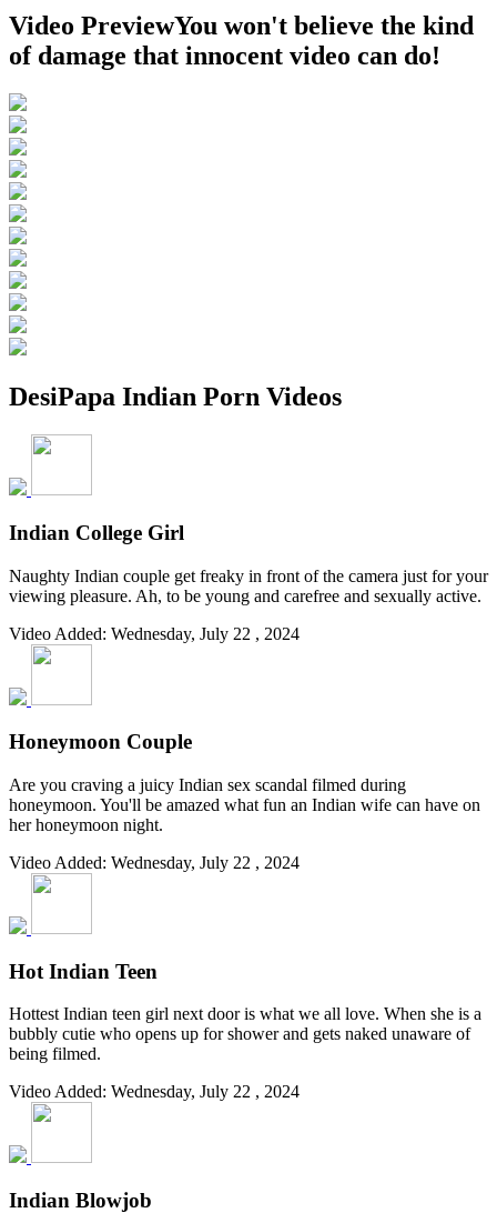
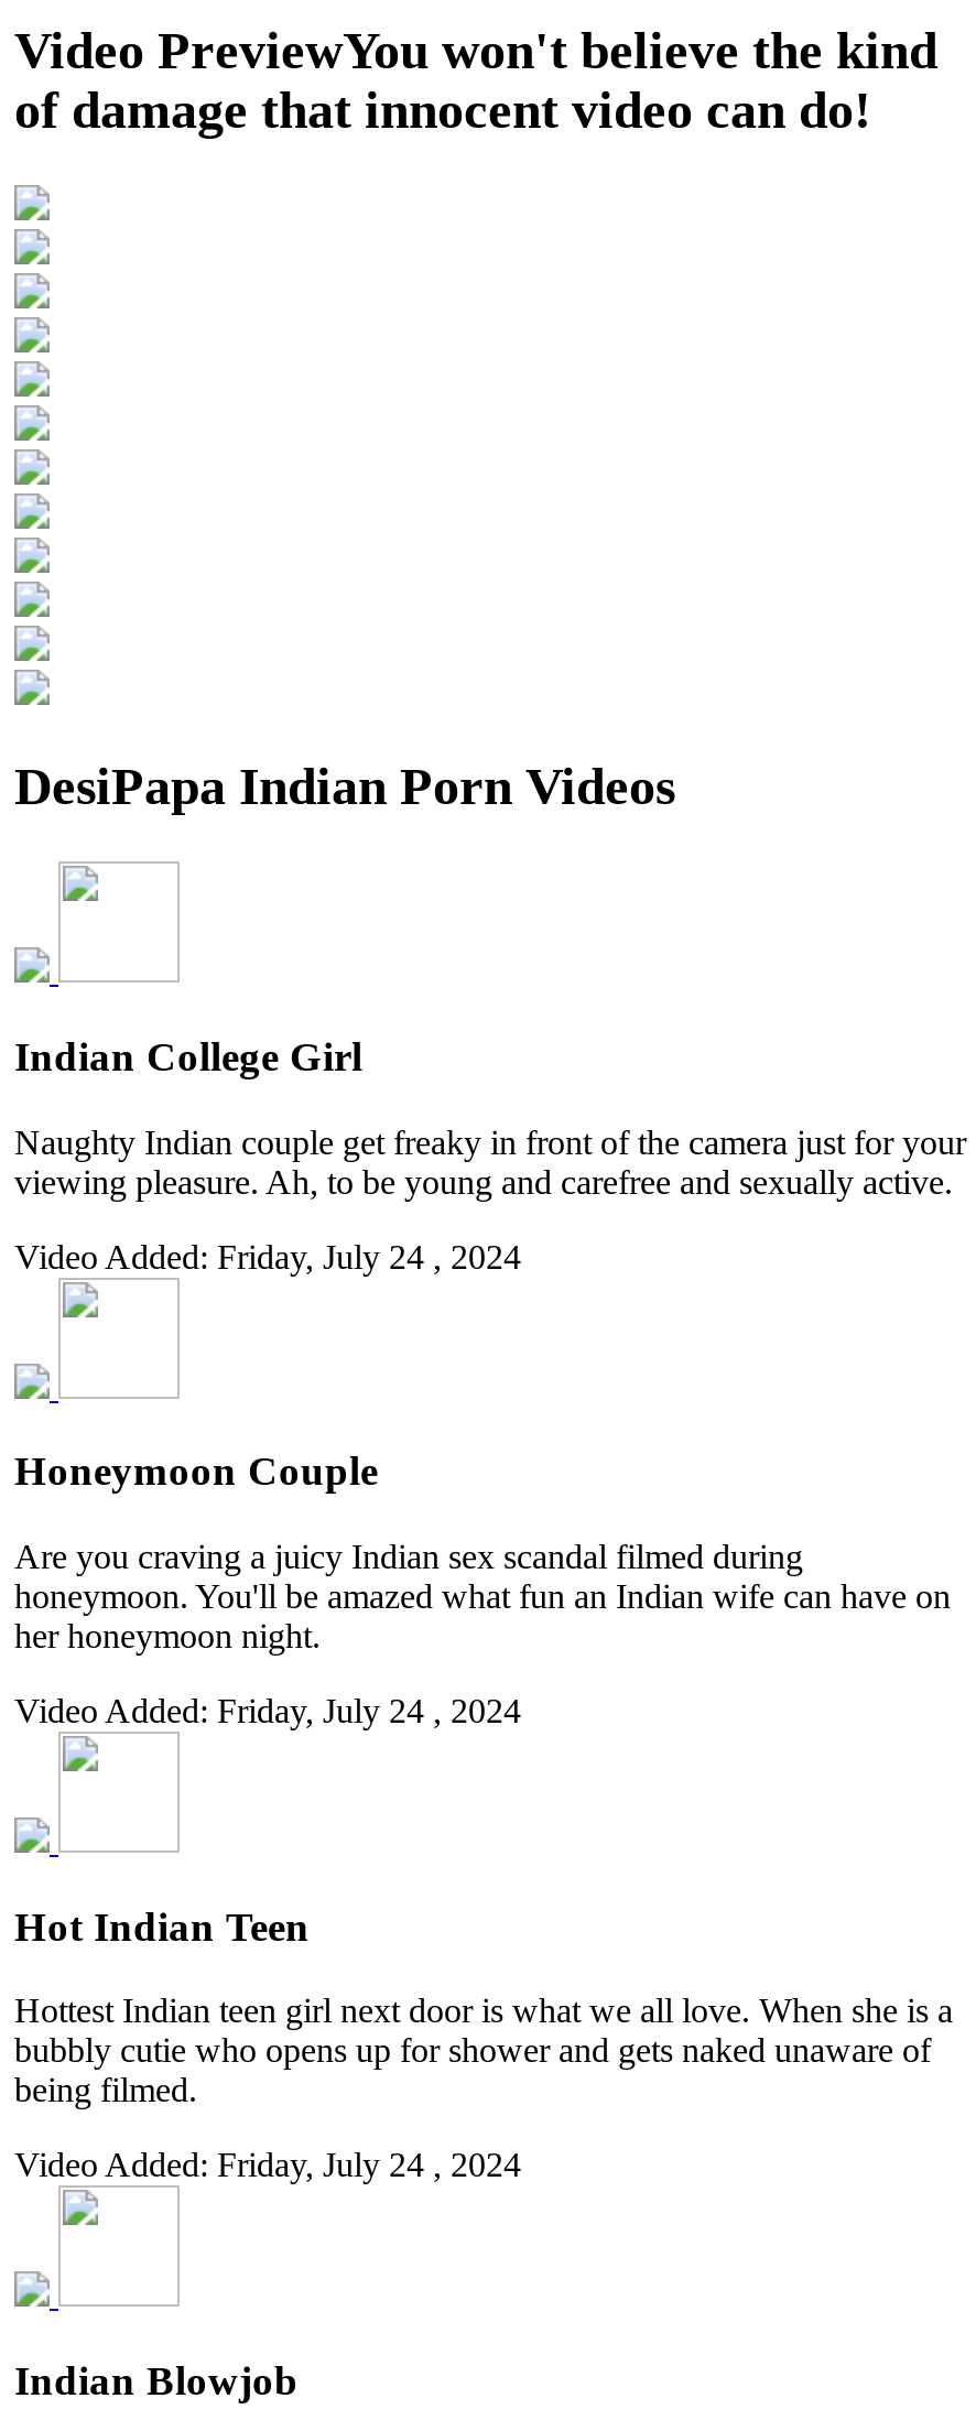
- Video Added: Wednesday, July 22 , 2024
+ Video Added: Friday, July 24 , 2024

- Video Added: Wednesday, July 22 , 2024
+ Video Added: Friday, July 24 , 2024

- Video Added: Wednesday, July 22 , 2024
+ Video Added: Friday, July 24 , 2024
